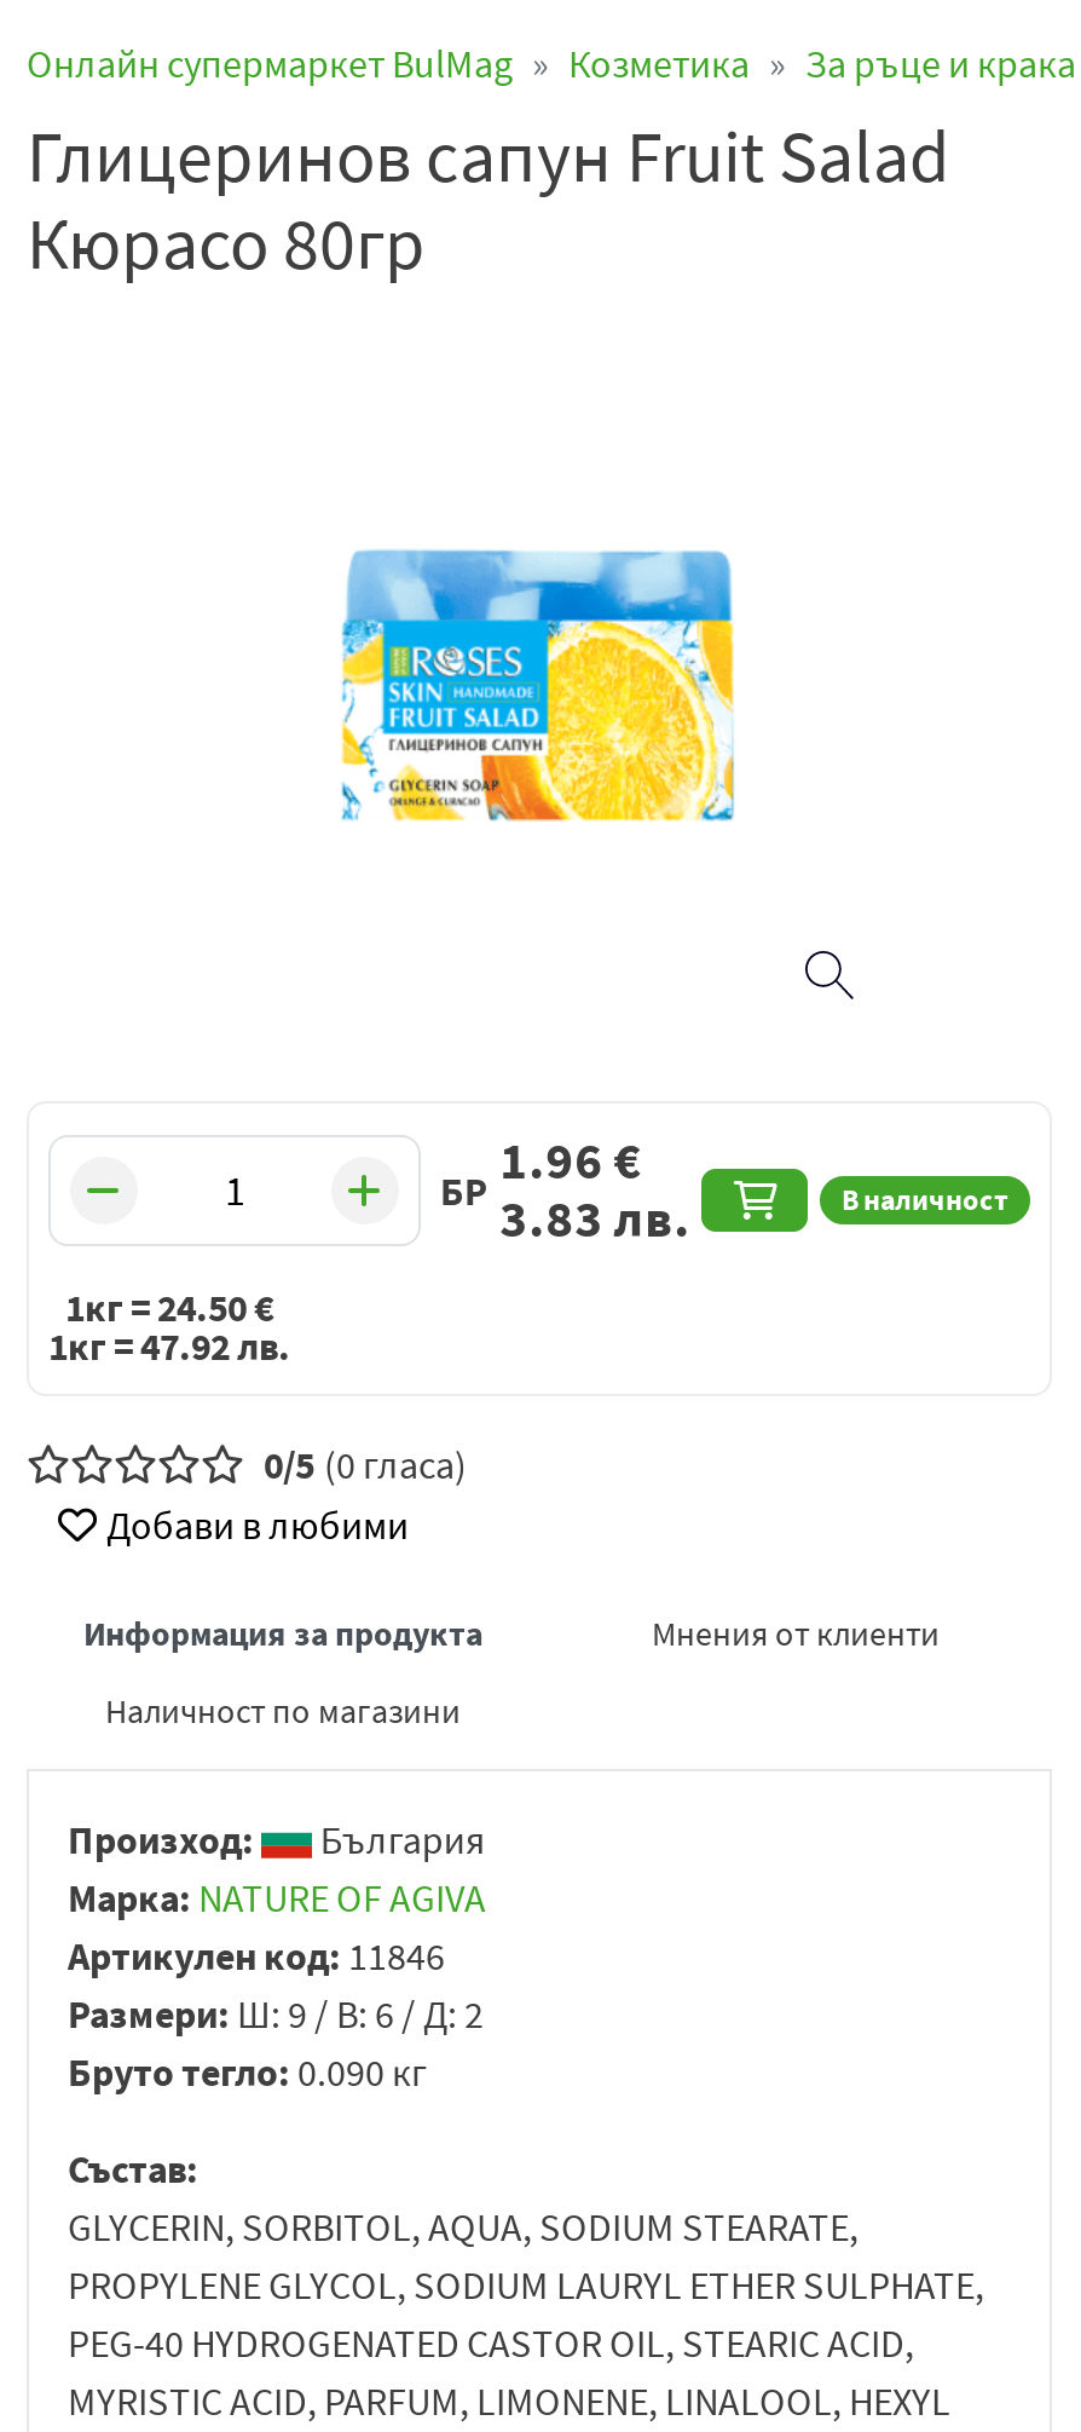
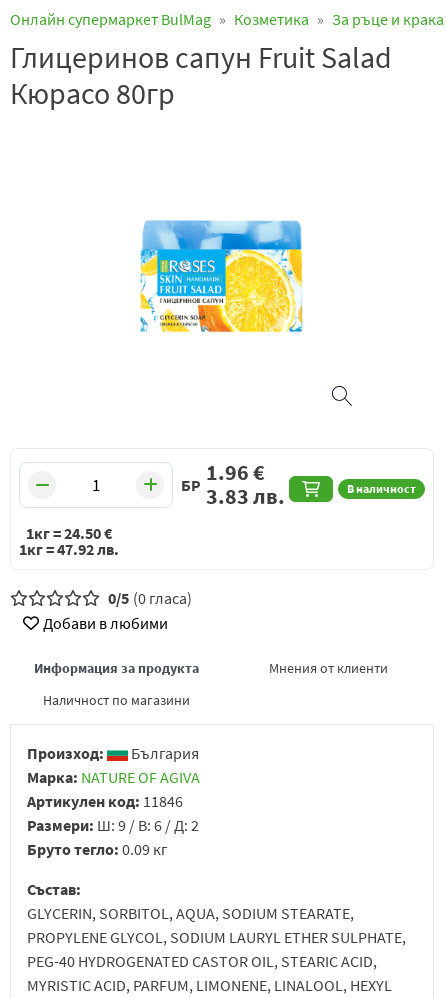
- Бруто тегло: 0.090 кг
+ Бруто тегло: 0.09 кг
